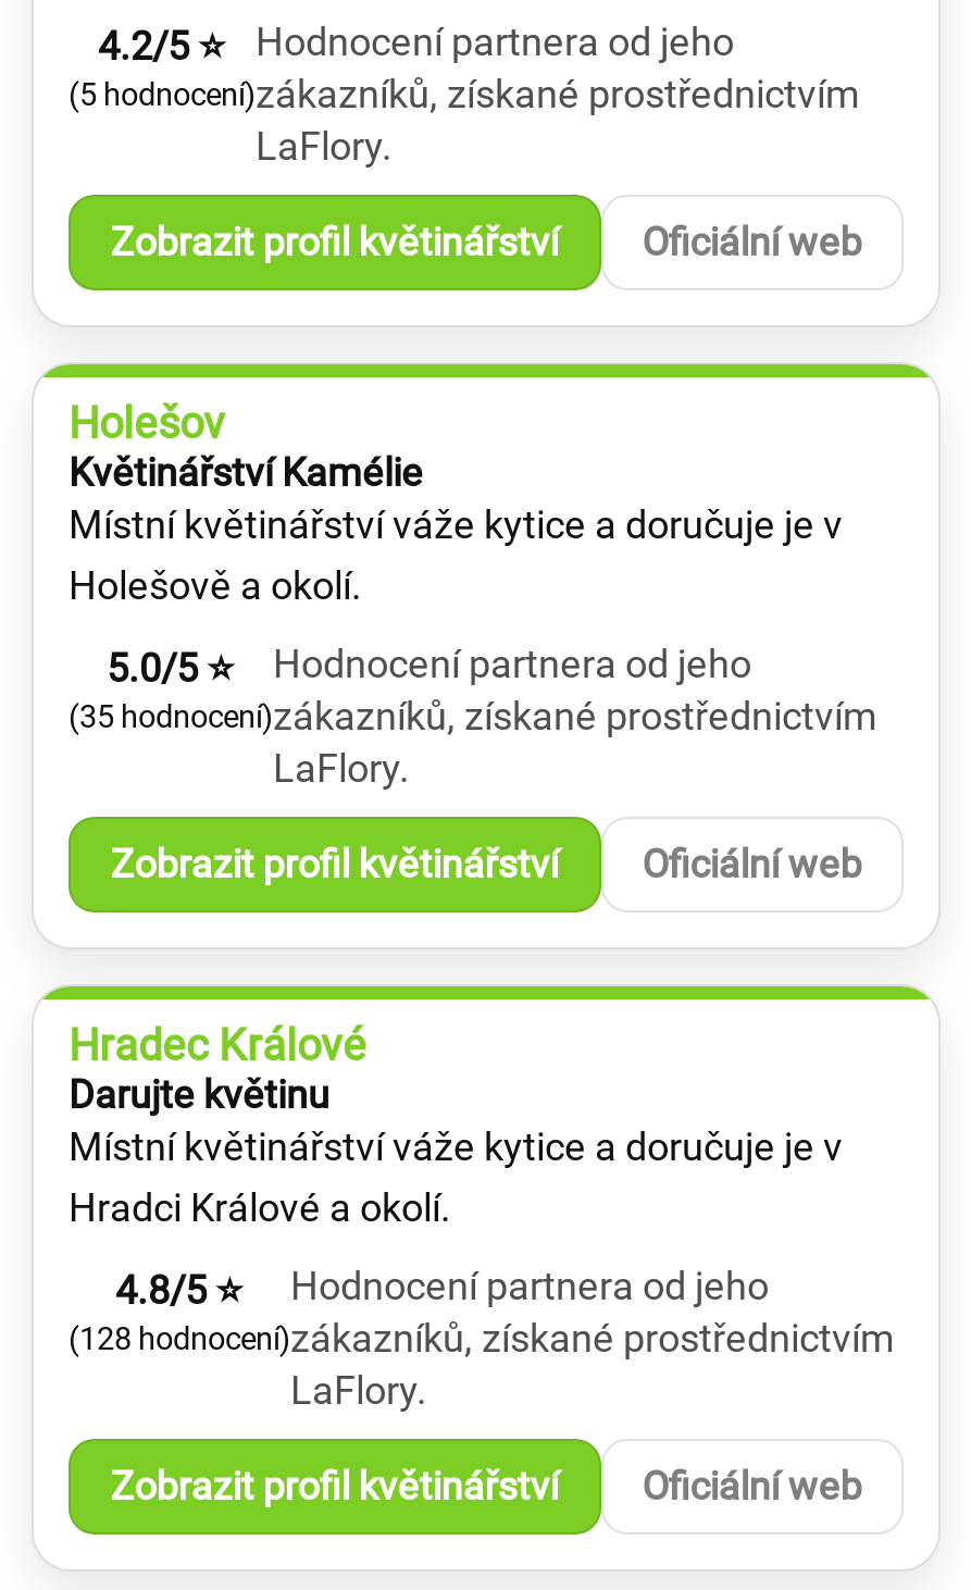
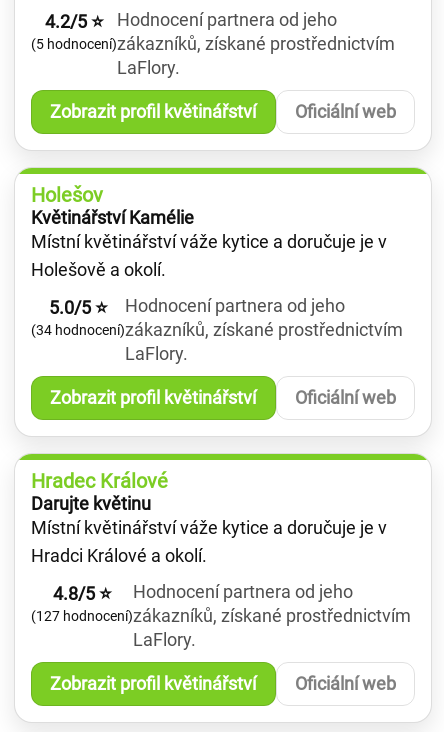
- (35 hodnocení) zákazníků, získané prostřednictvím
+ (34 hodnocení) zákazníků, získané prostřednictvím

- (128 hodnocení) zákazníků, získané prostřednictvím
+ (127 hodnocení) zákazníků, získané prostřednictvím
